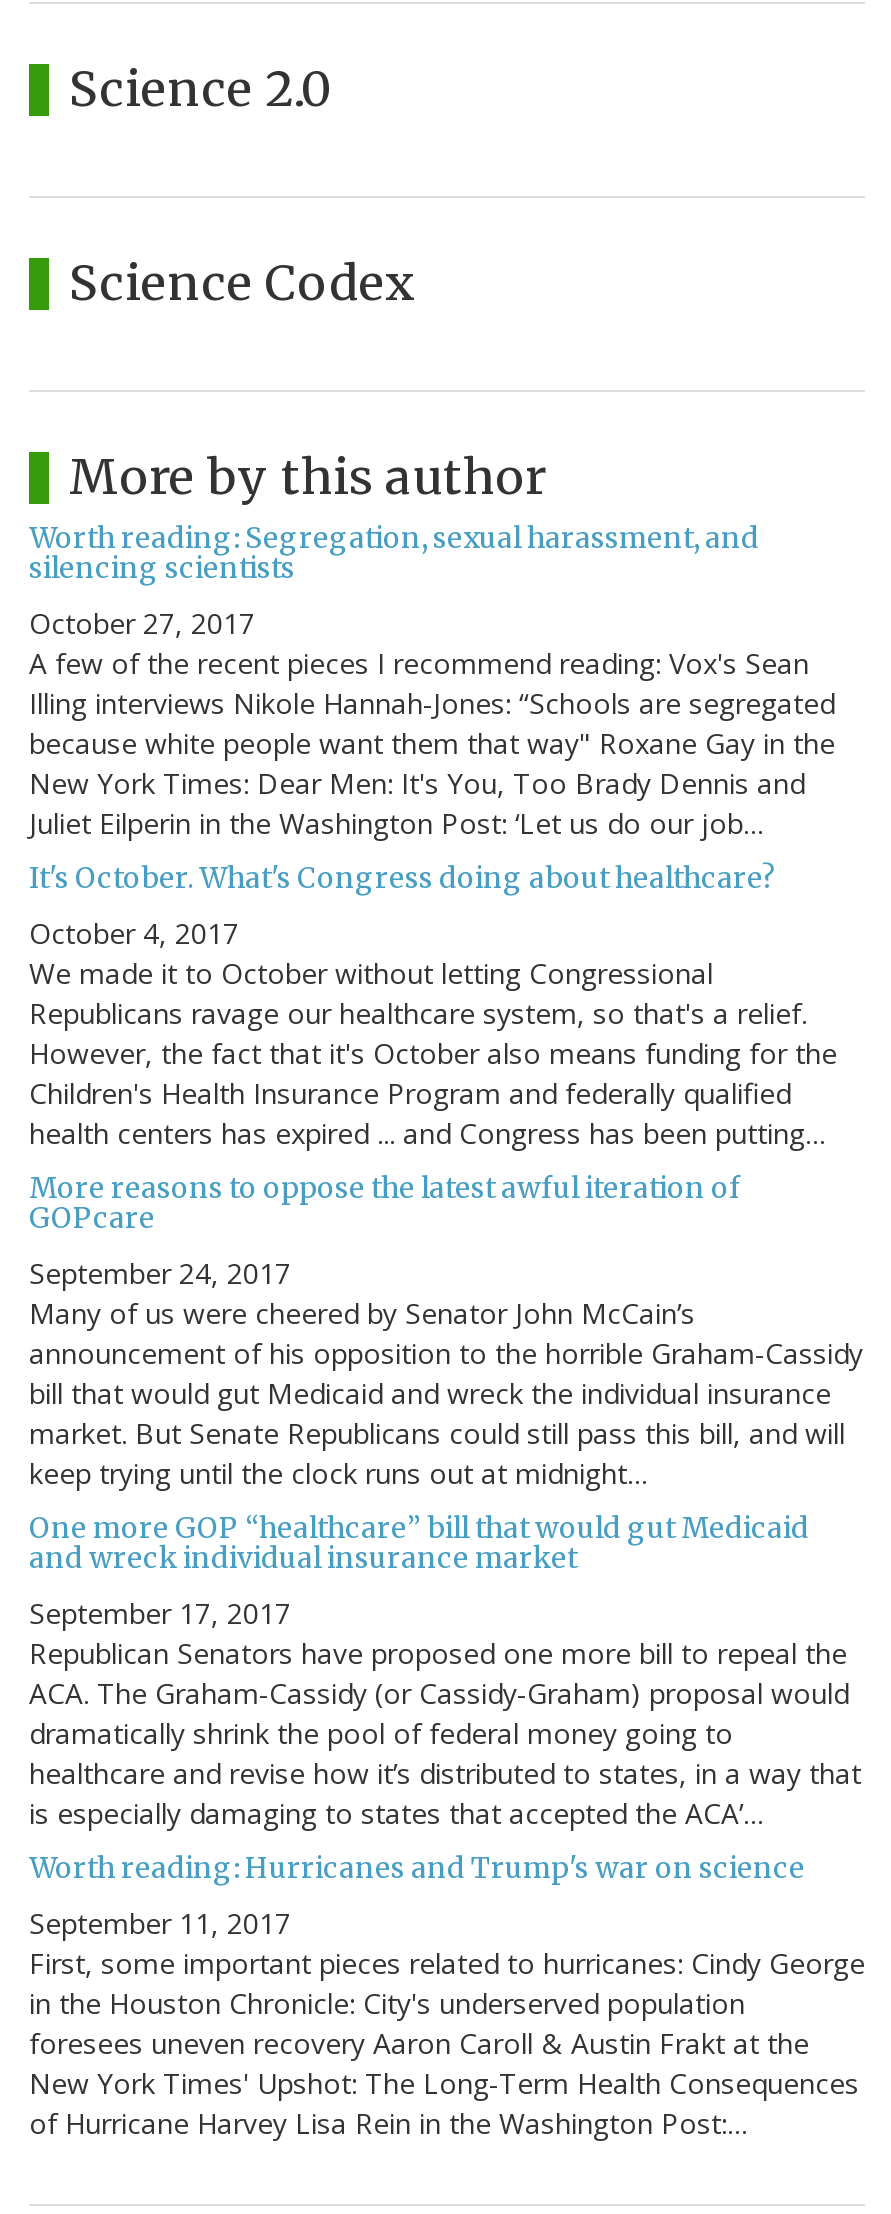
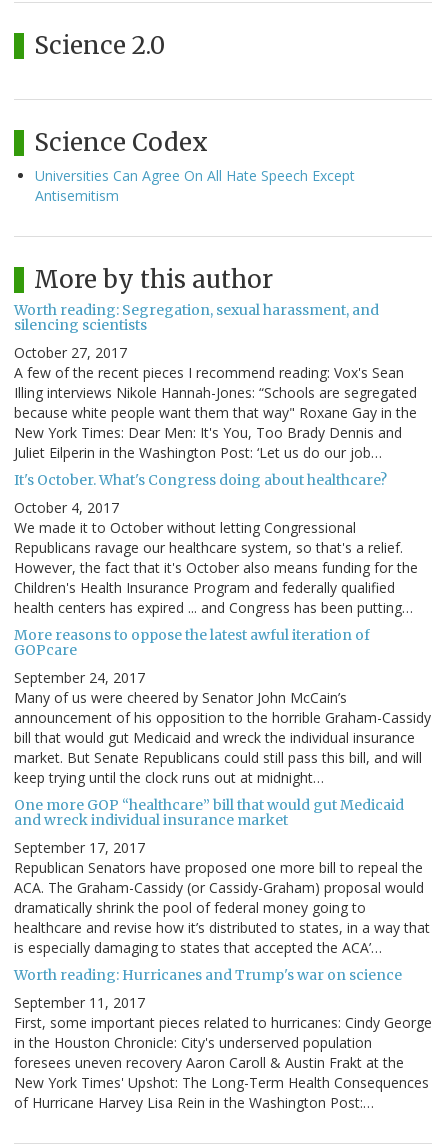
+ Universities Can Agree On All Hate Speech Except
+ Antisemitism
